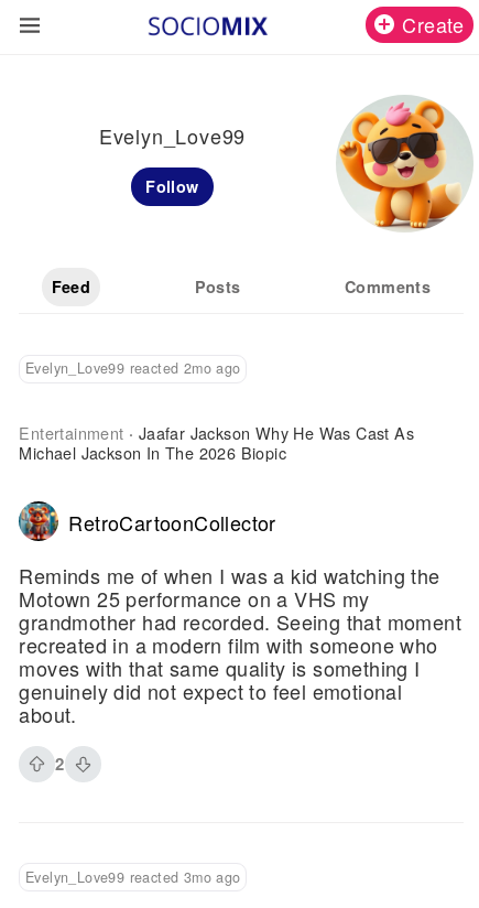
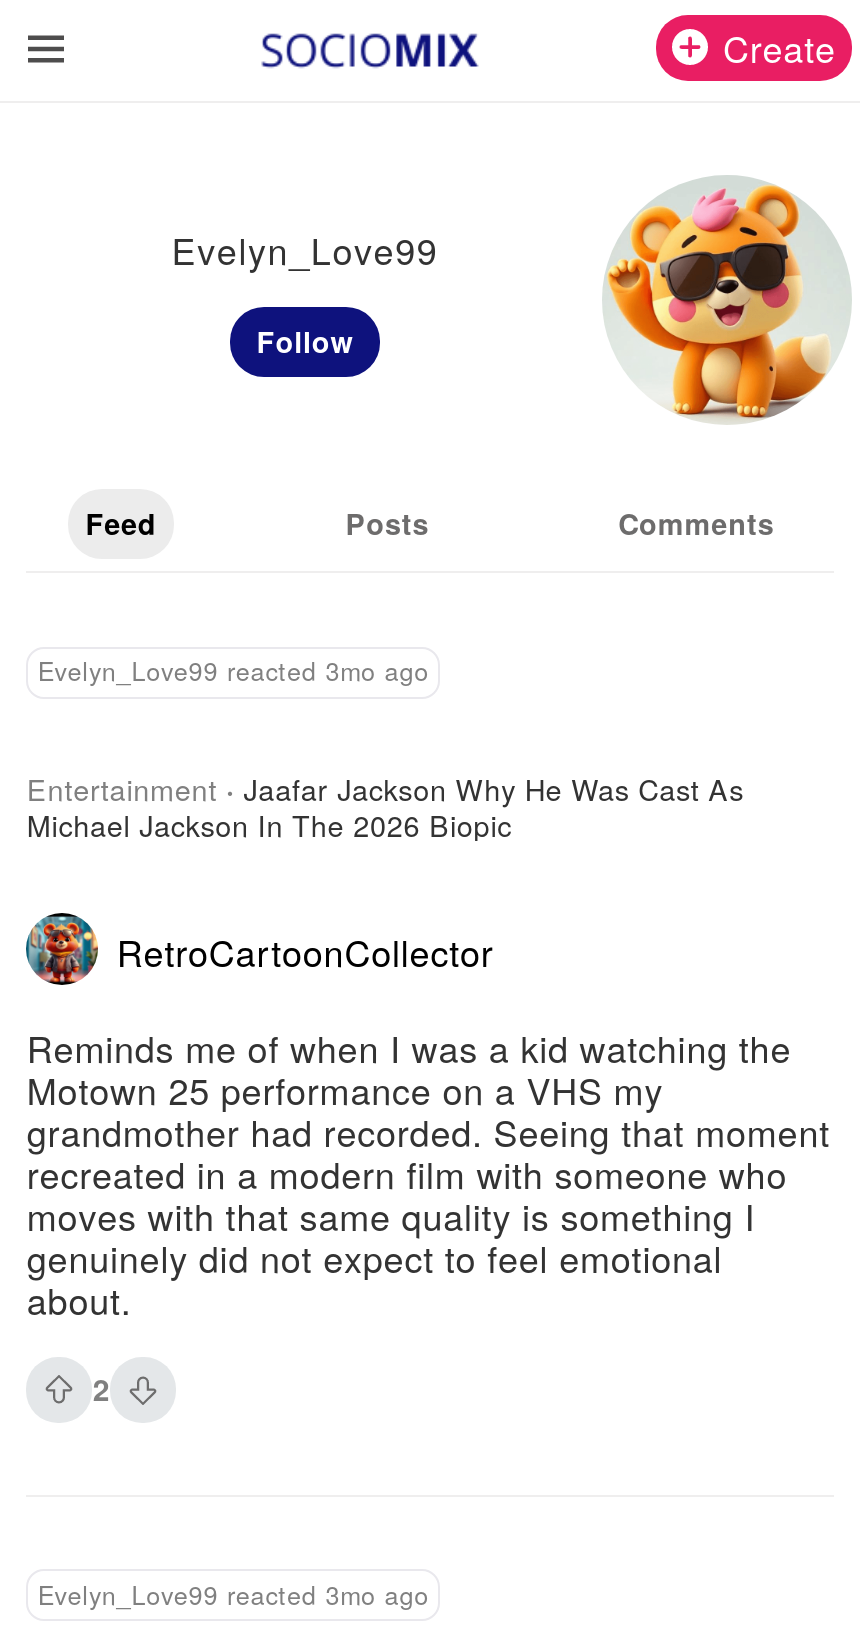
- Evelyn_Love99 reacted 2mo ago
+ Evelyn_Love99 reacted 3mo ago
